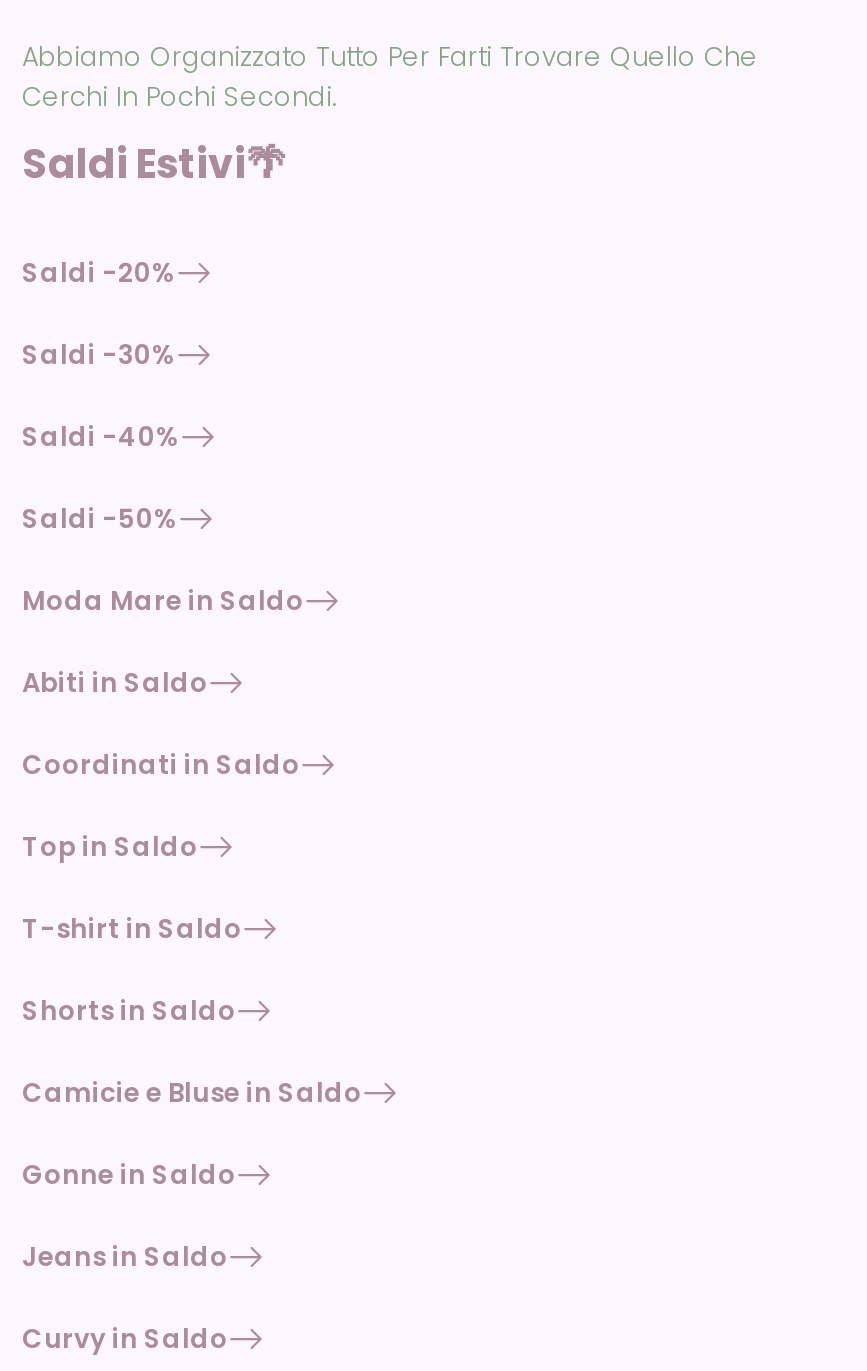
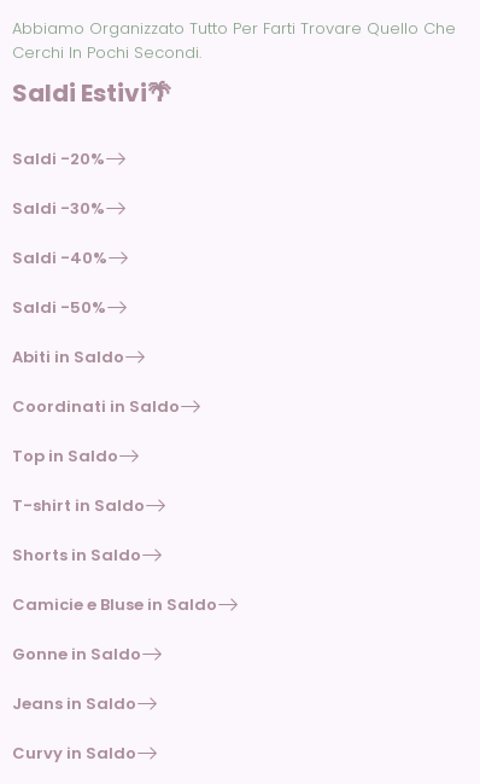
- Moda Mare in Saldo
